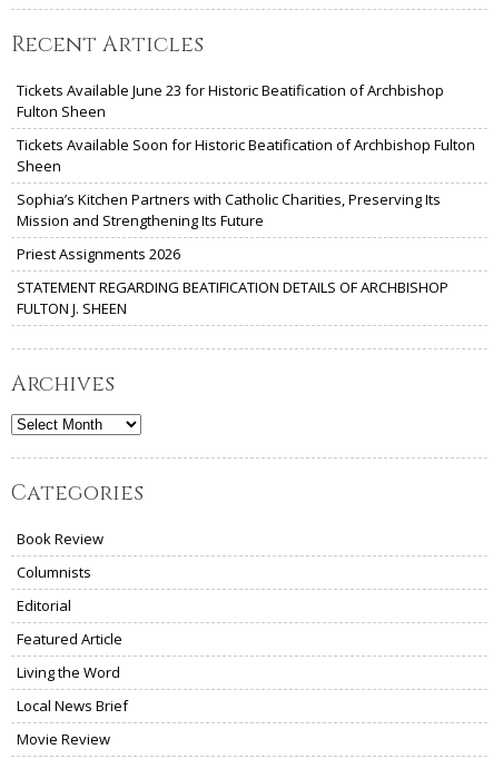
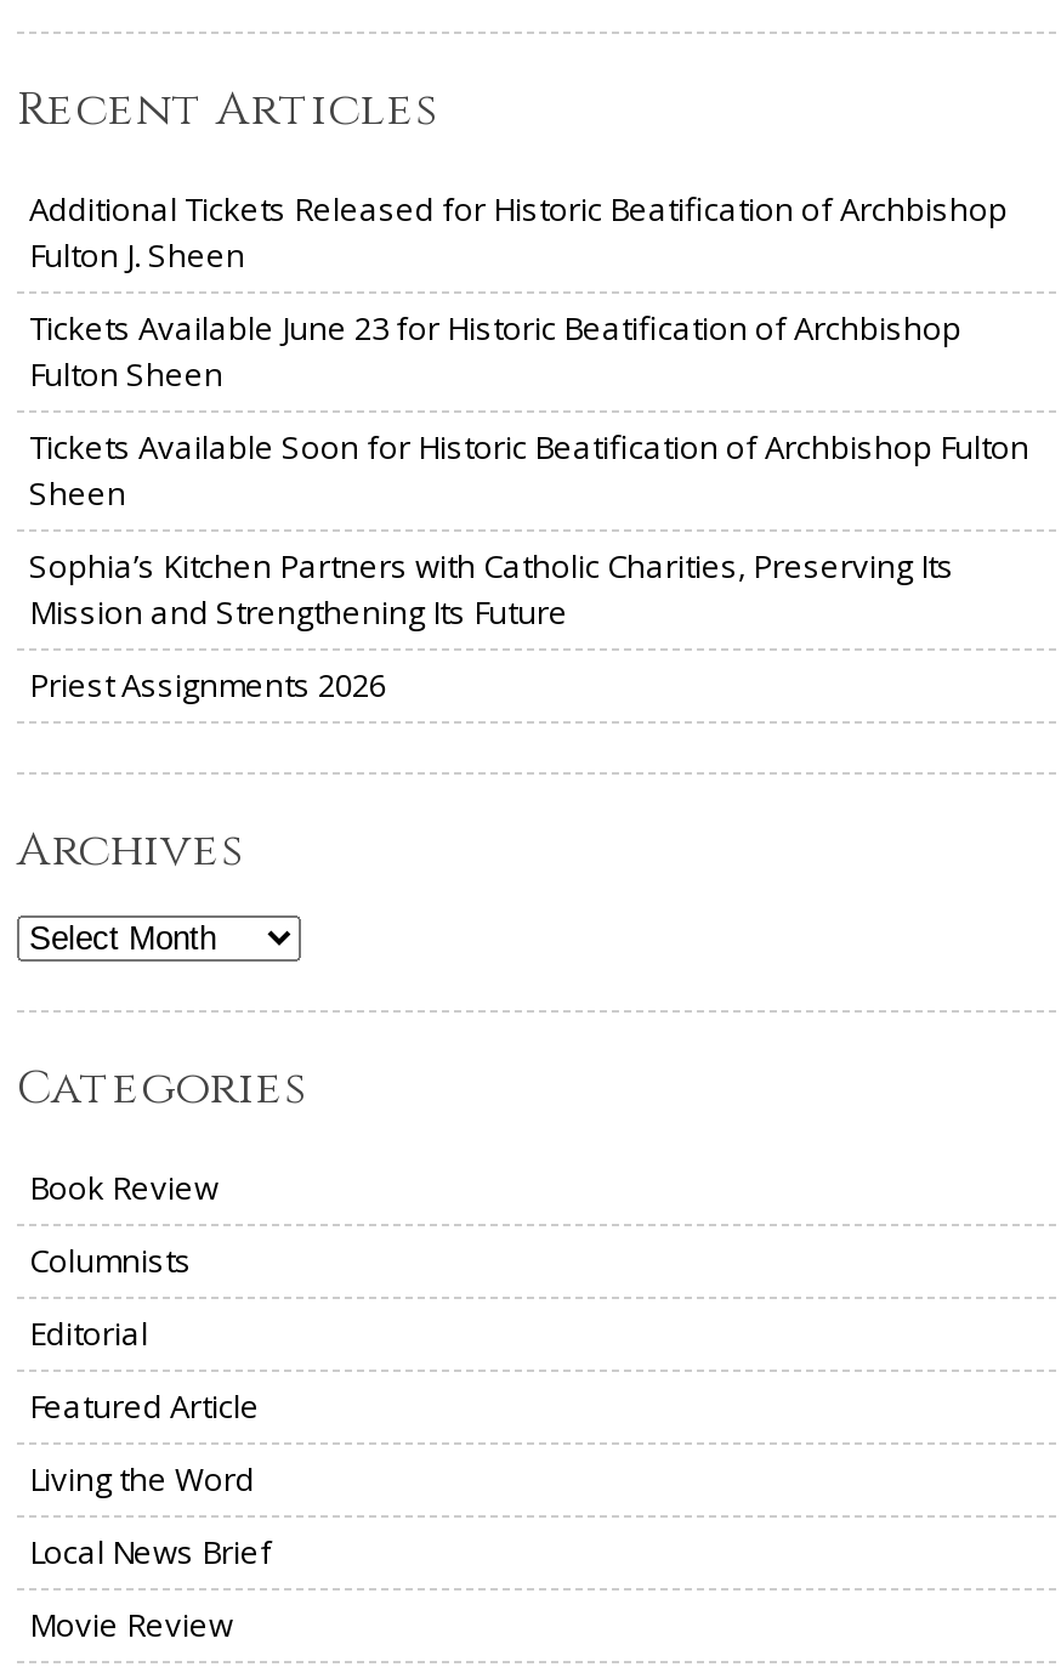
+ Additional Tickets Released for Historic Beatification of Archbishop
+ Fulton J. Sheen

moved down: Tickets Available June 23 for Historic Beatification of Archbishop | Fulton Sheen | Tickets Available Soon for Historic Beatification of Archbishop Fulton | Sheen | Sophia’s Kitchen Partners with Catholic Charities, Preserving Its | Mission and Strengthening Its Future | Priest Assignments 2026

- STATEMENT REGARDING BEATIFICATION DETAILS OF ARCHBISHOP
- FULTON J. SHEEN
